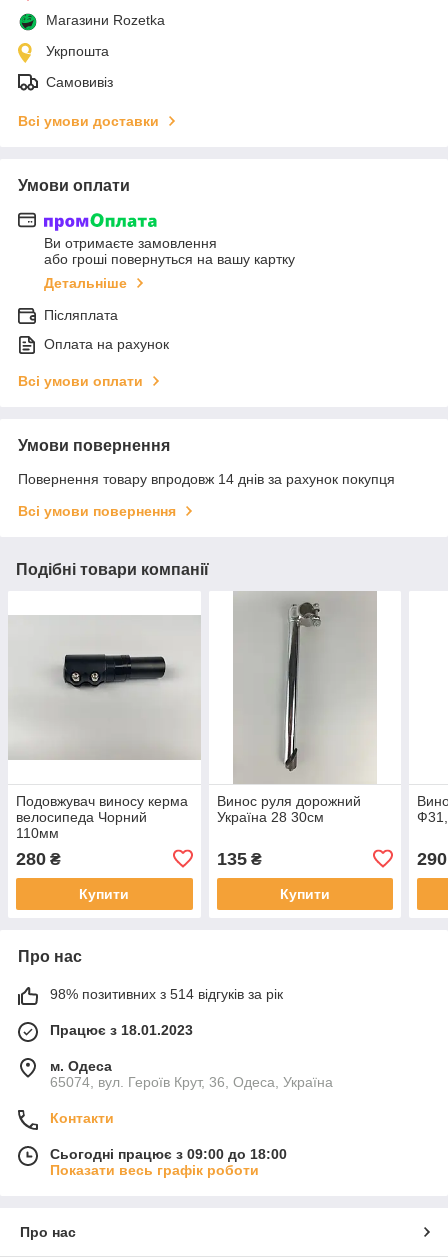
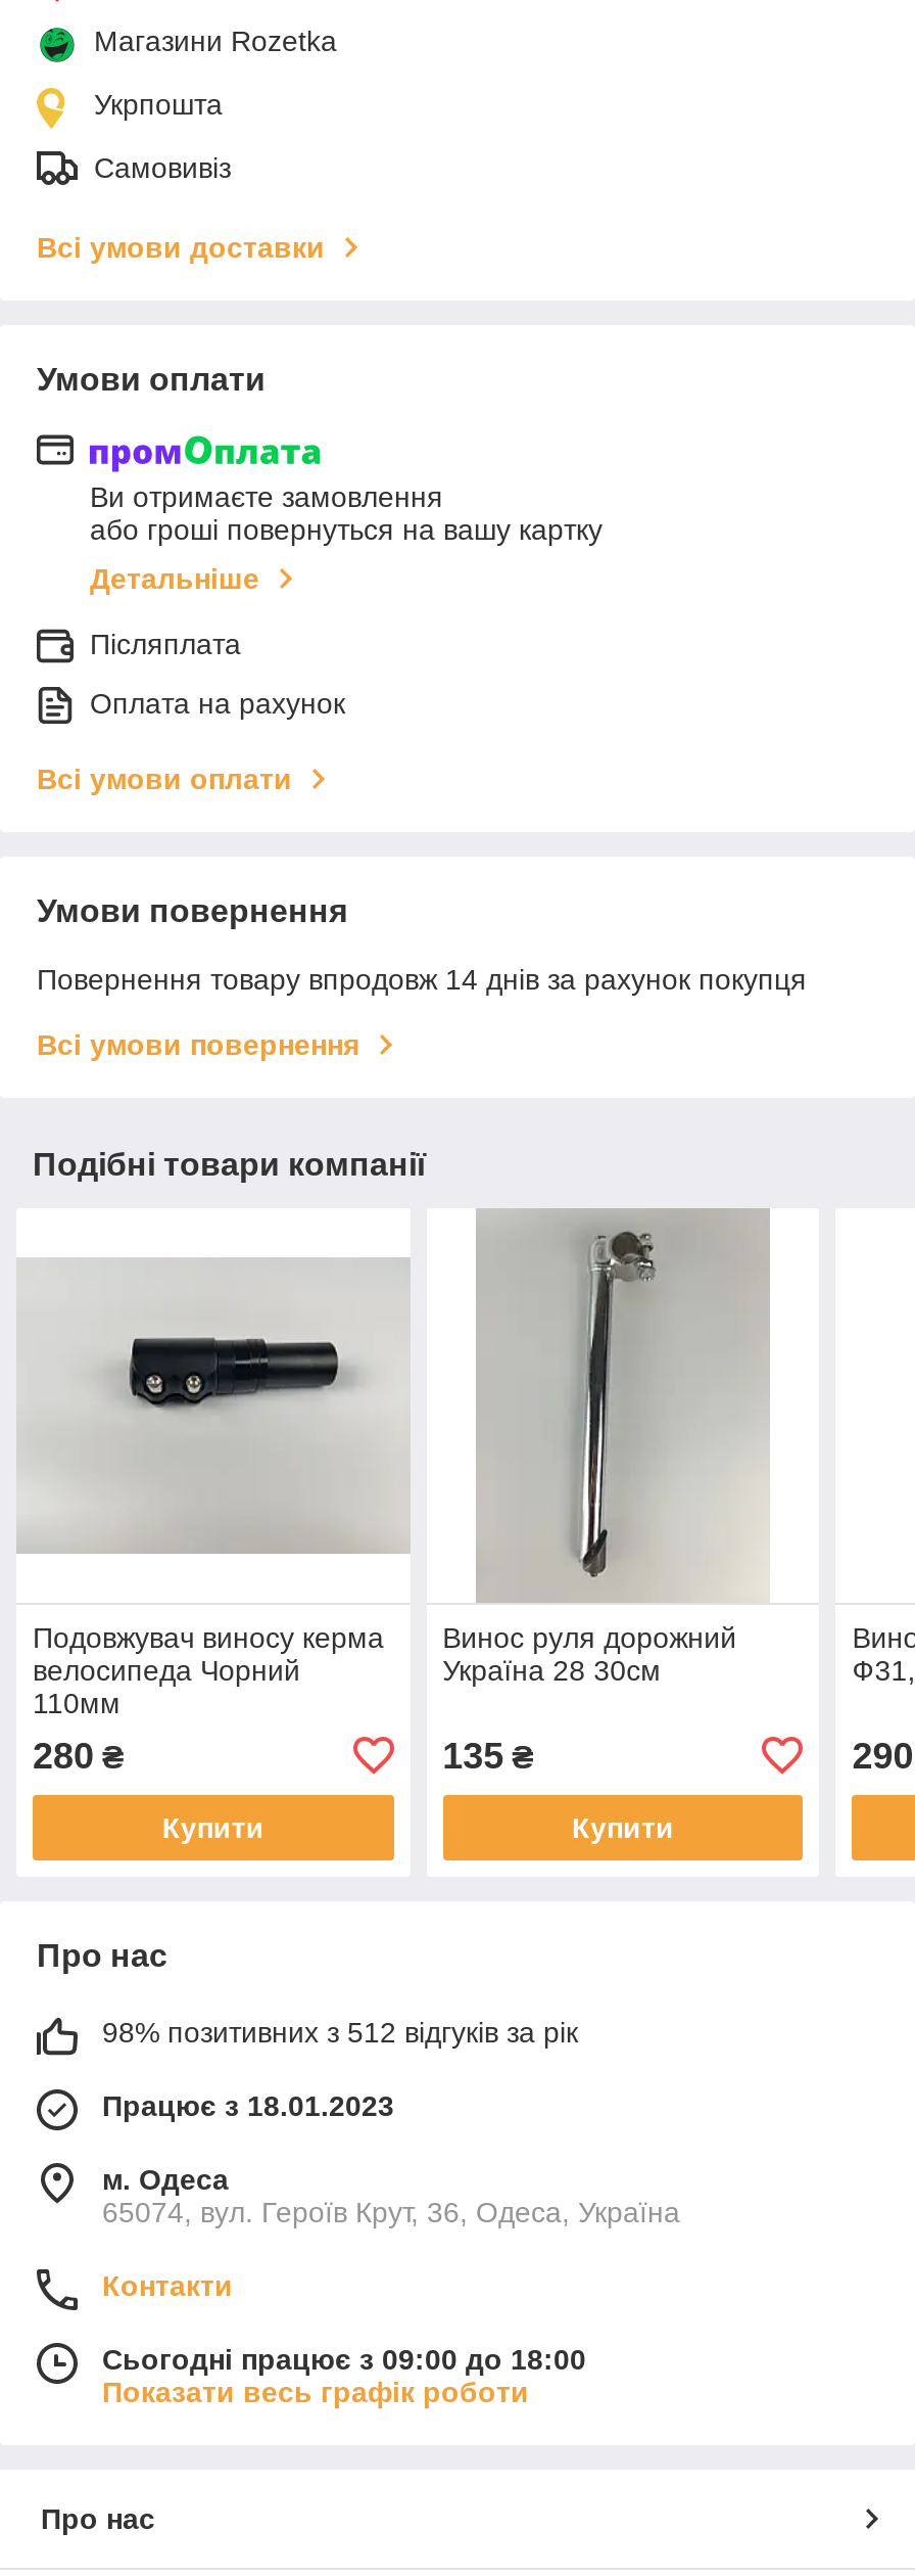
- 98% позитивних з 514 відгуків за рік
+ 98% позитивних з 512 відгуків за рік
